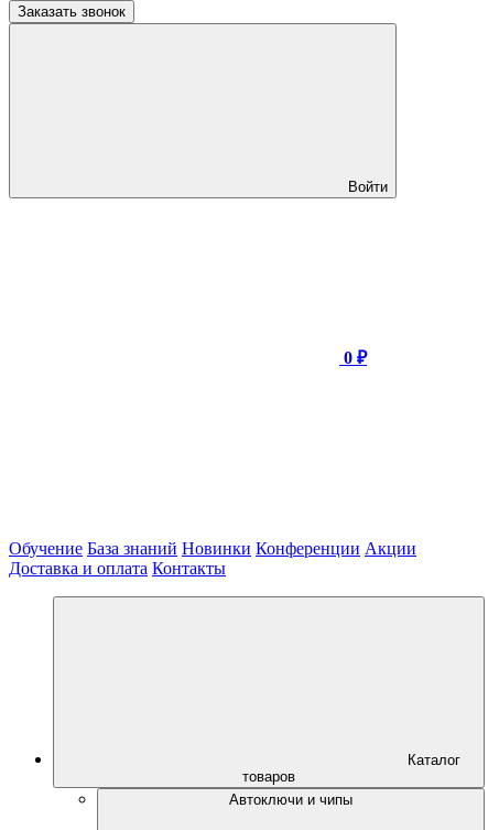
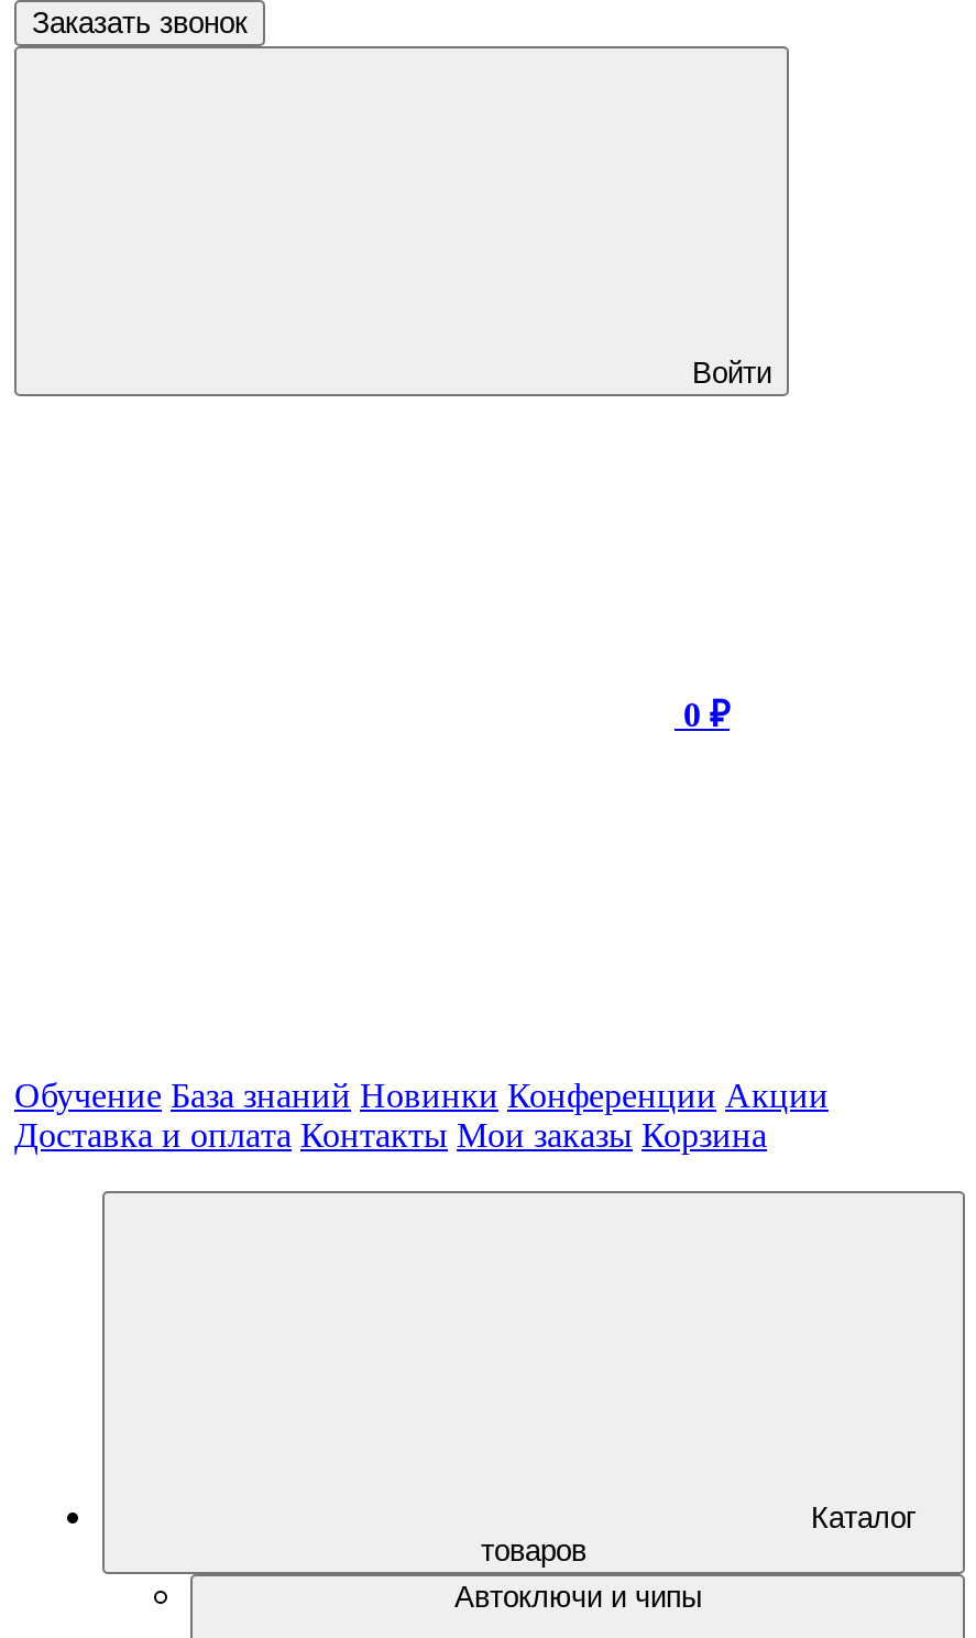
- Доставка и оплата Контакты
+ Доставка и оплата Контакты Мои заказы Корзина
